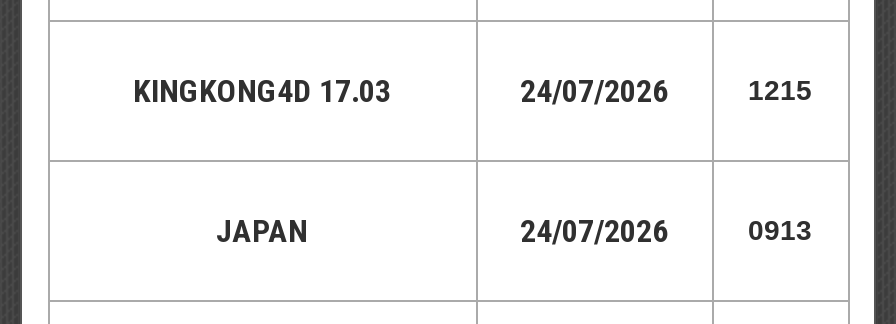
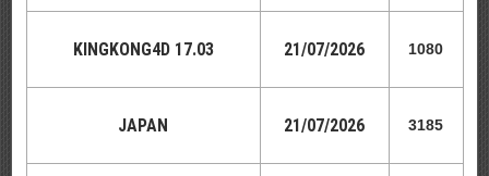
- 24/07/2026
+ 21/07/2026

- 1215
+ 1080

- 24/07/2026
+ 21/07/2026

- 0913
+ 3185
